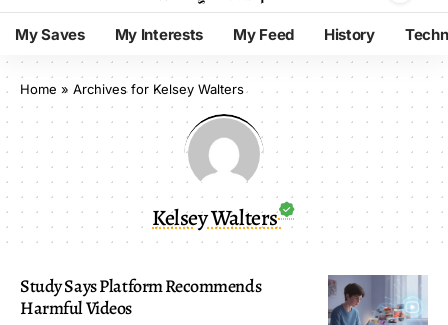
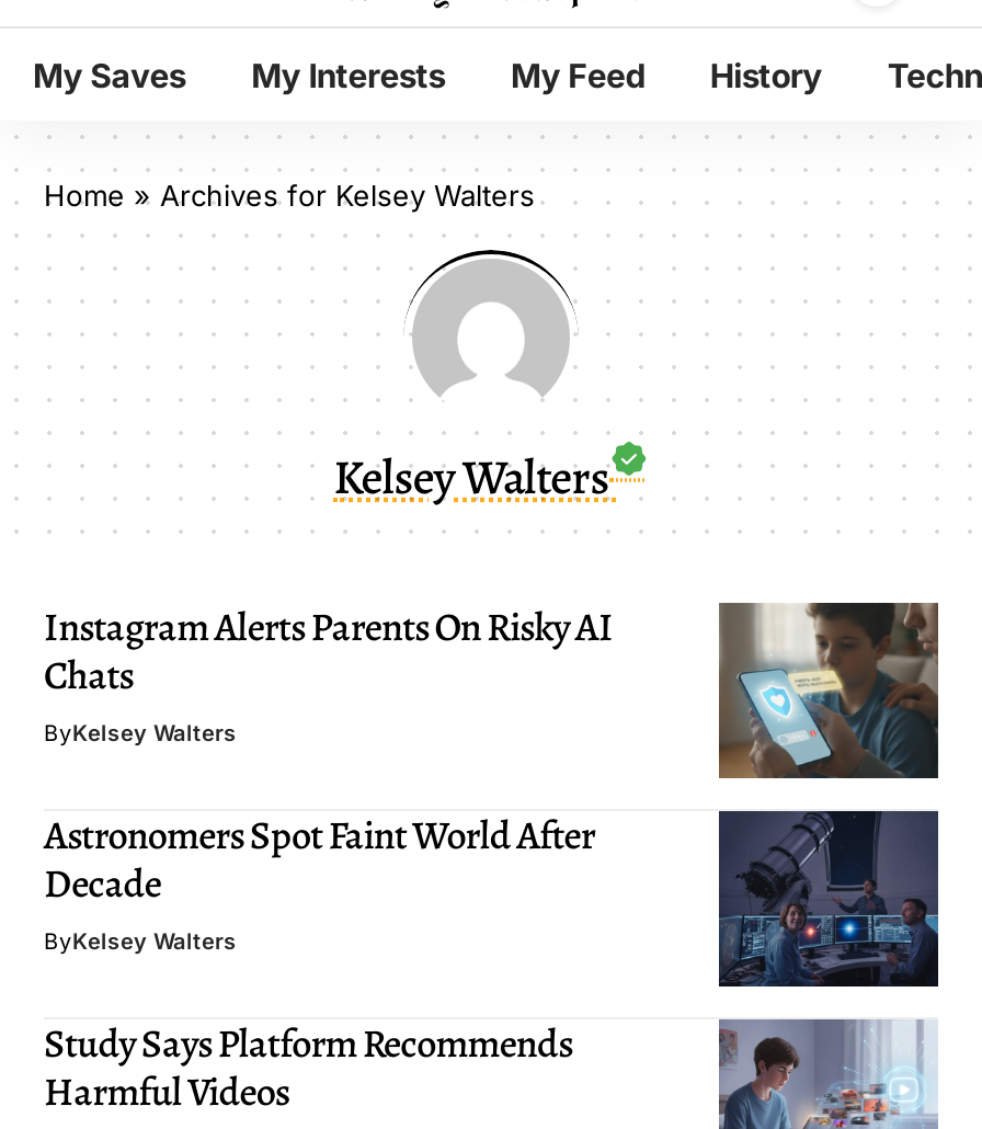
+ Instagram Alerts Parents On Risky AI
+ Chats
+ ByKelsey Walters
+ Astronomers Spot Faint World After
+ Decade
+ ByKelsey Walters

+ [image]

+ [image]
